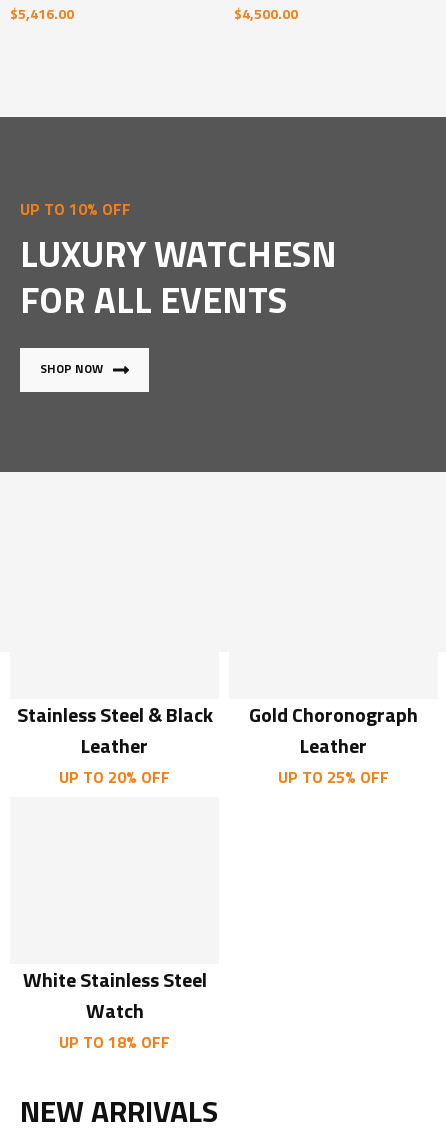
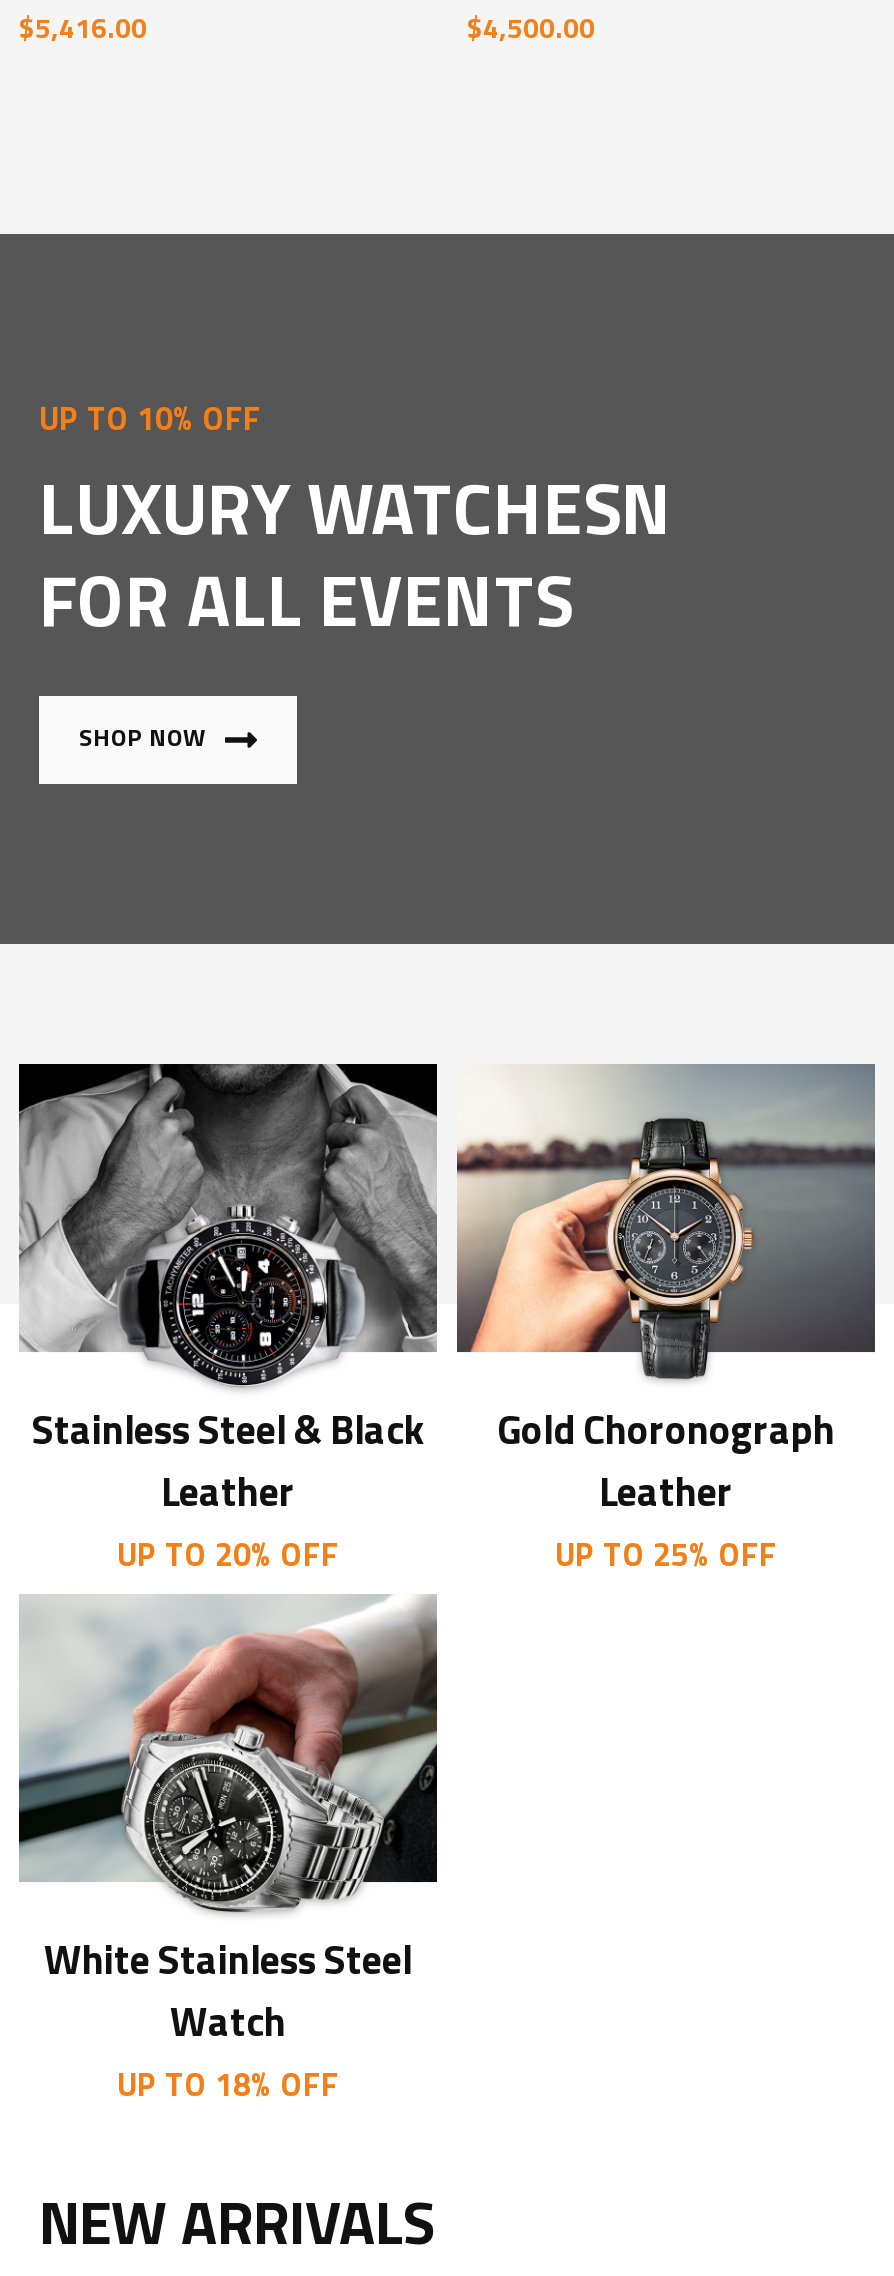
+ [image]

+ [image]

+ [image]
